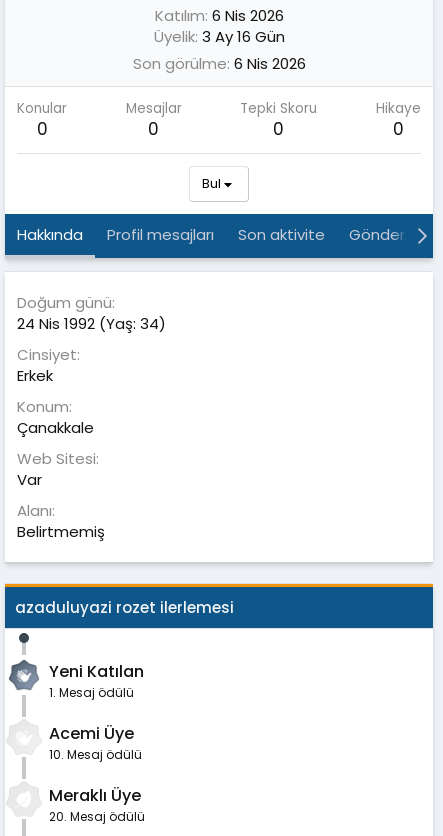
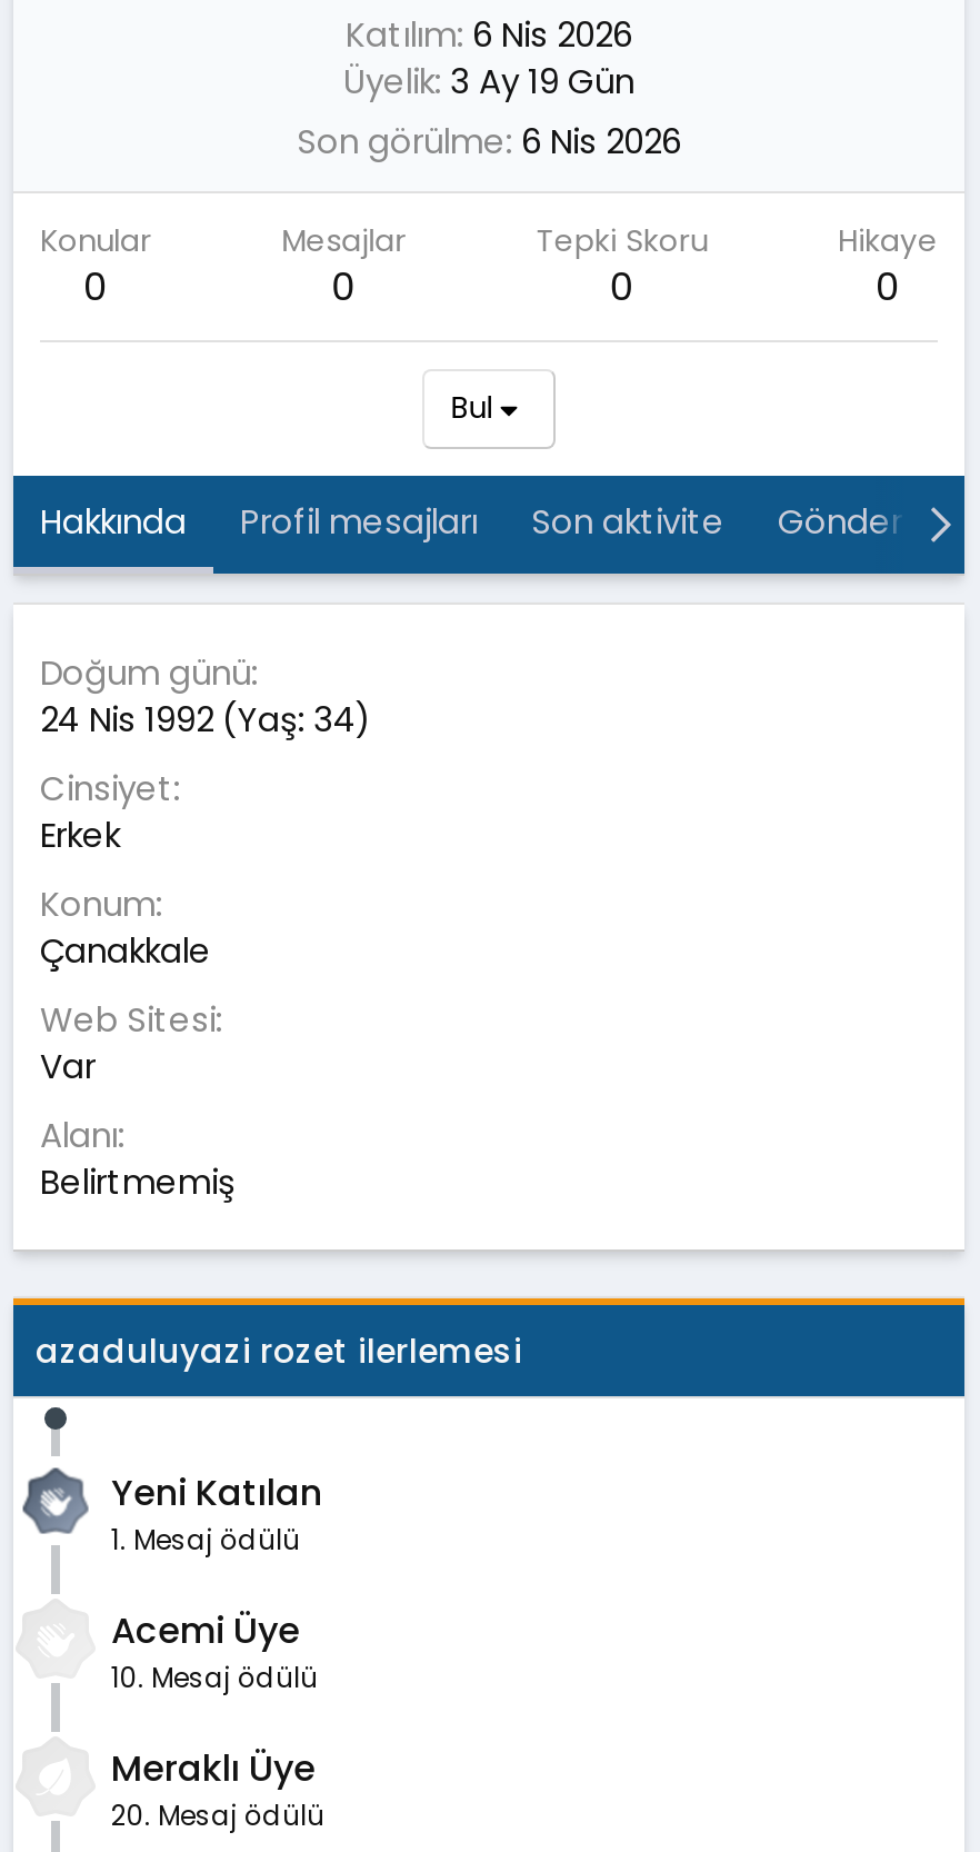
- Üyelik 3 Ay 16 Gün
+ Üyelik 3 Ay 19 Gün
